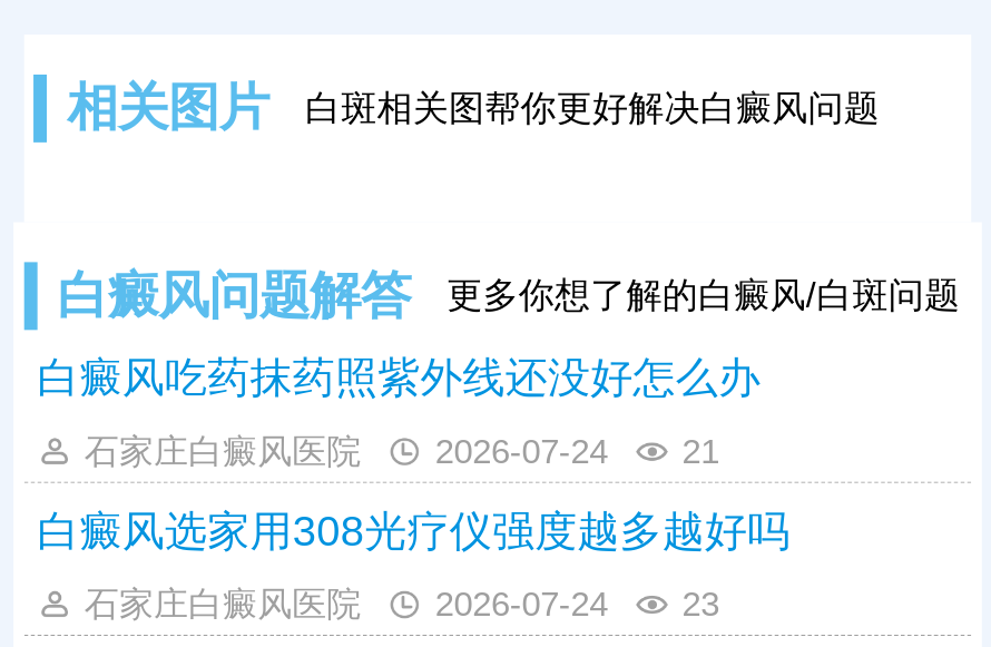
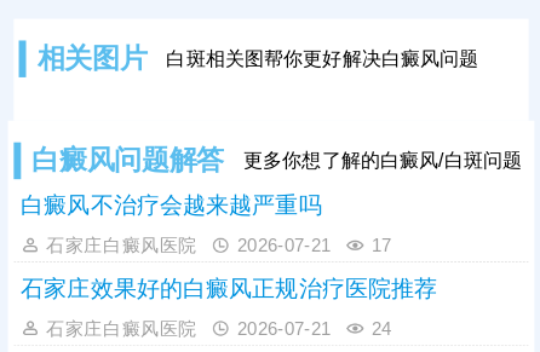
- 白癜风吃药抹药照紫外线还没好怎么办
+ 白癜风不治疗会越来越严重吗

- 2026-07-24
- 21
+ 2026-07-21
+ 17

- 白癜风选家用308光疗仪强度越多越好吗
+ 石家庄效果好的白癜风正规治疗医院推荐

- 2026-07-24
- 23
+ 2026-07-21
+ 24
